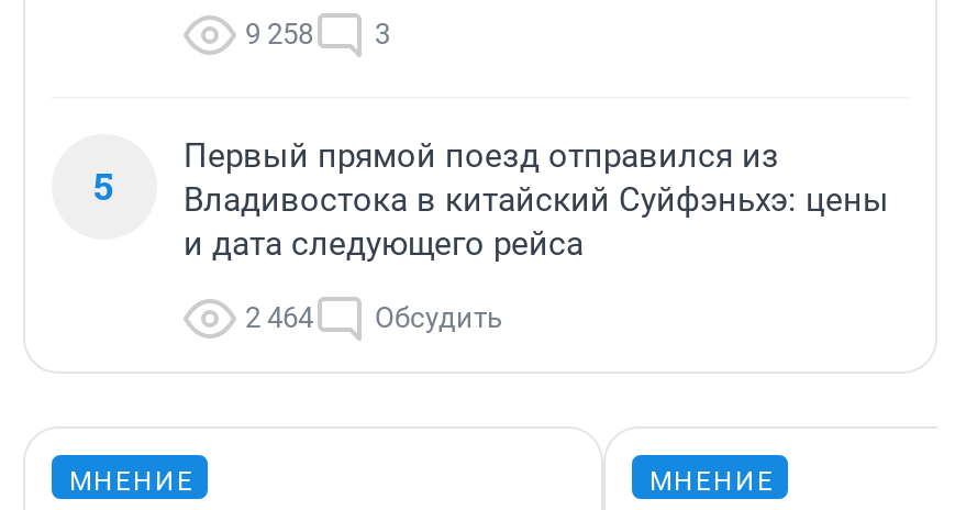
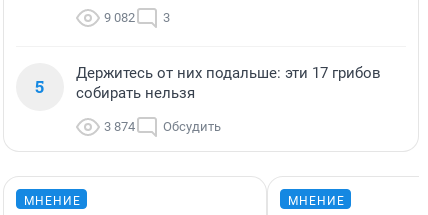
- 9 258 3
+ 9 082 3

- Первый прямой поезд отправился из
- Владивостока в китайский Суйфэньхэ: цены
- и дата следующего рейса
+ Держитесь от них подальше: эти 17 грибов
+ собирать нельзя

- 2 464 Обсудить
+ 3 874 Обсудить
